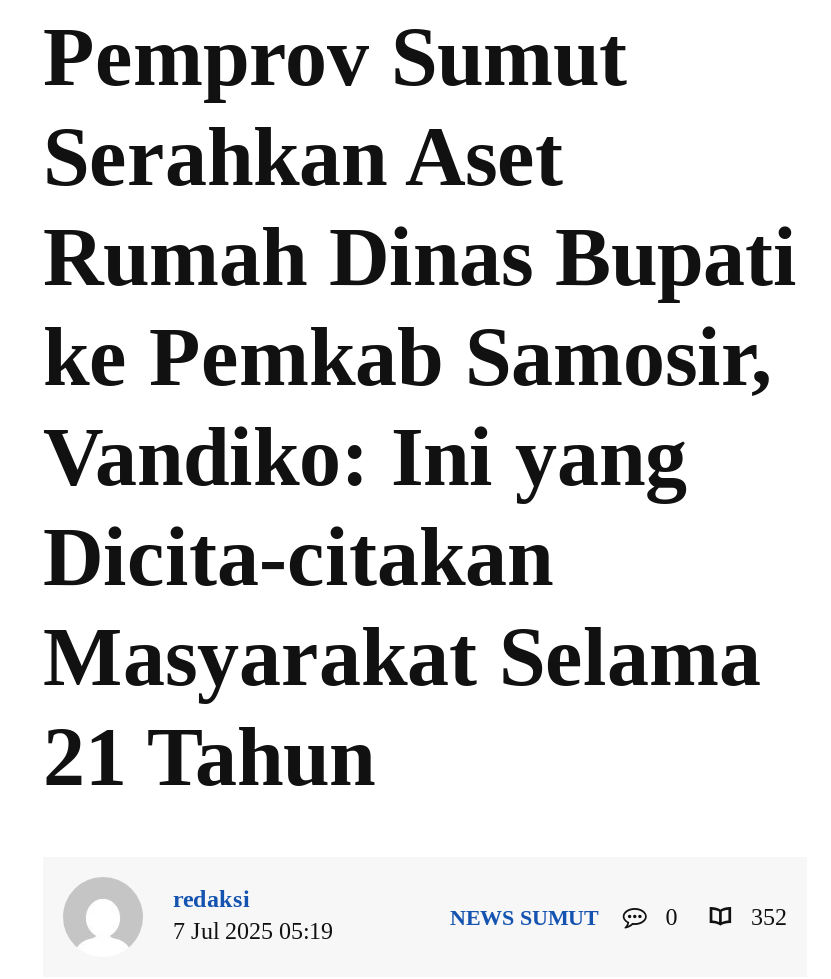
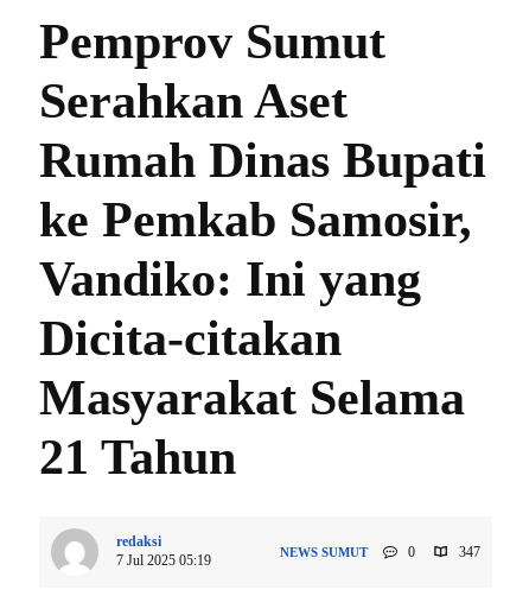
- 352
+ 347
